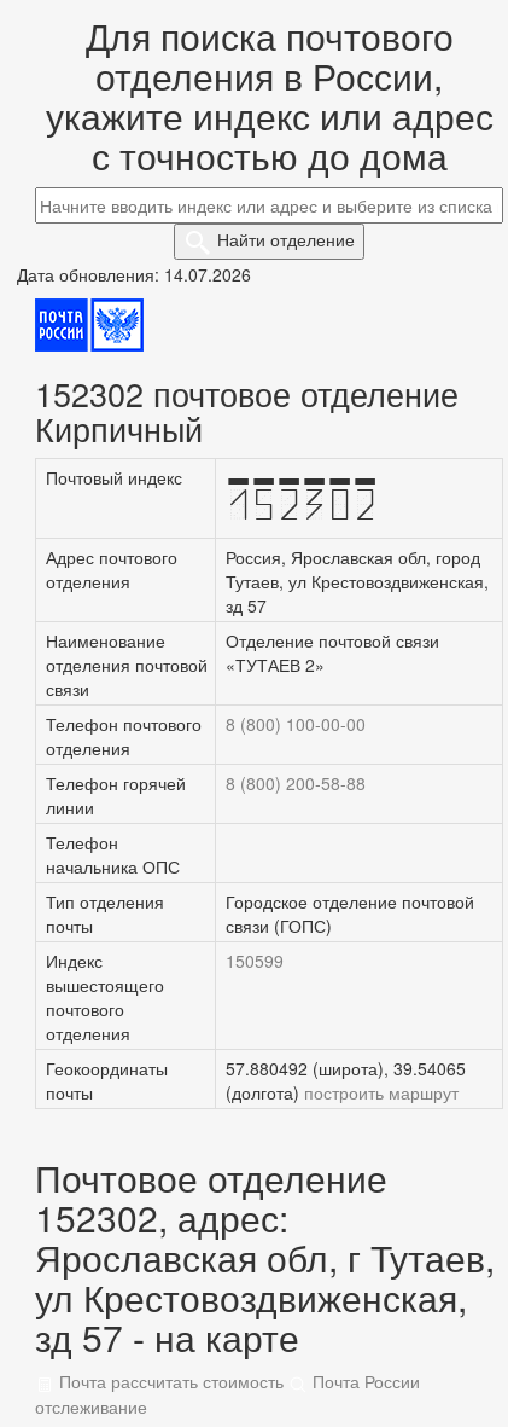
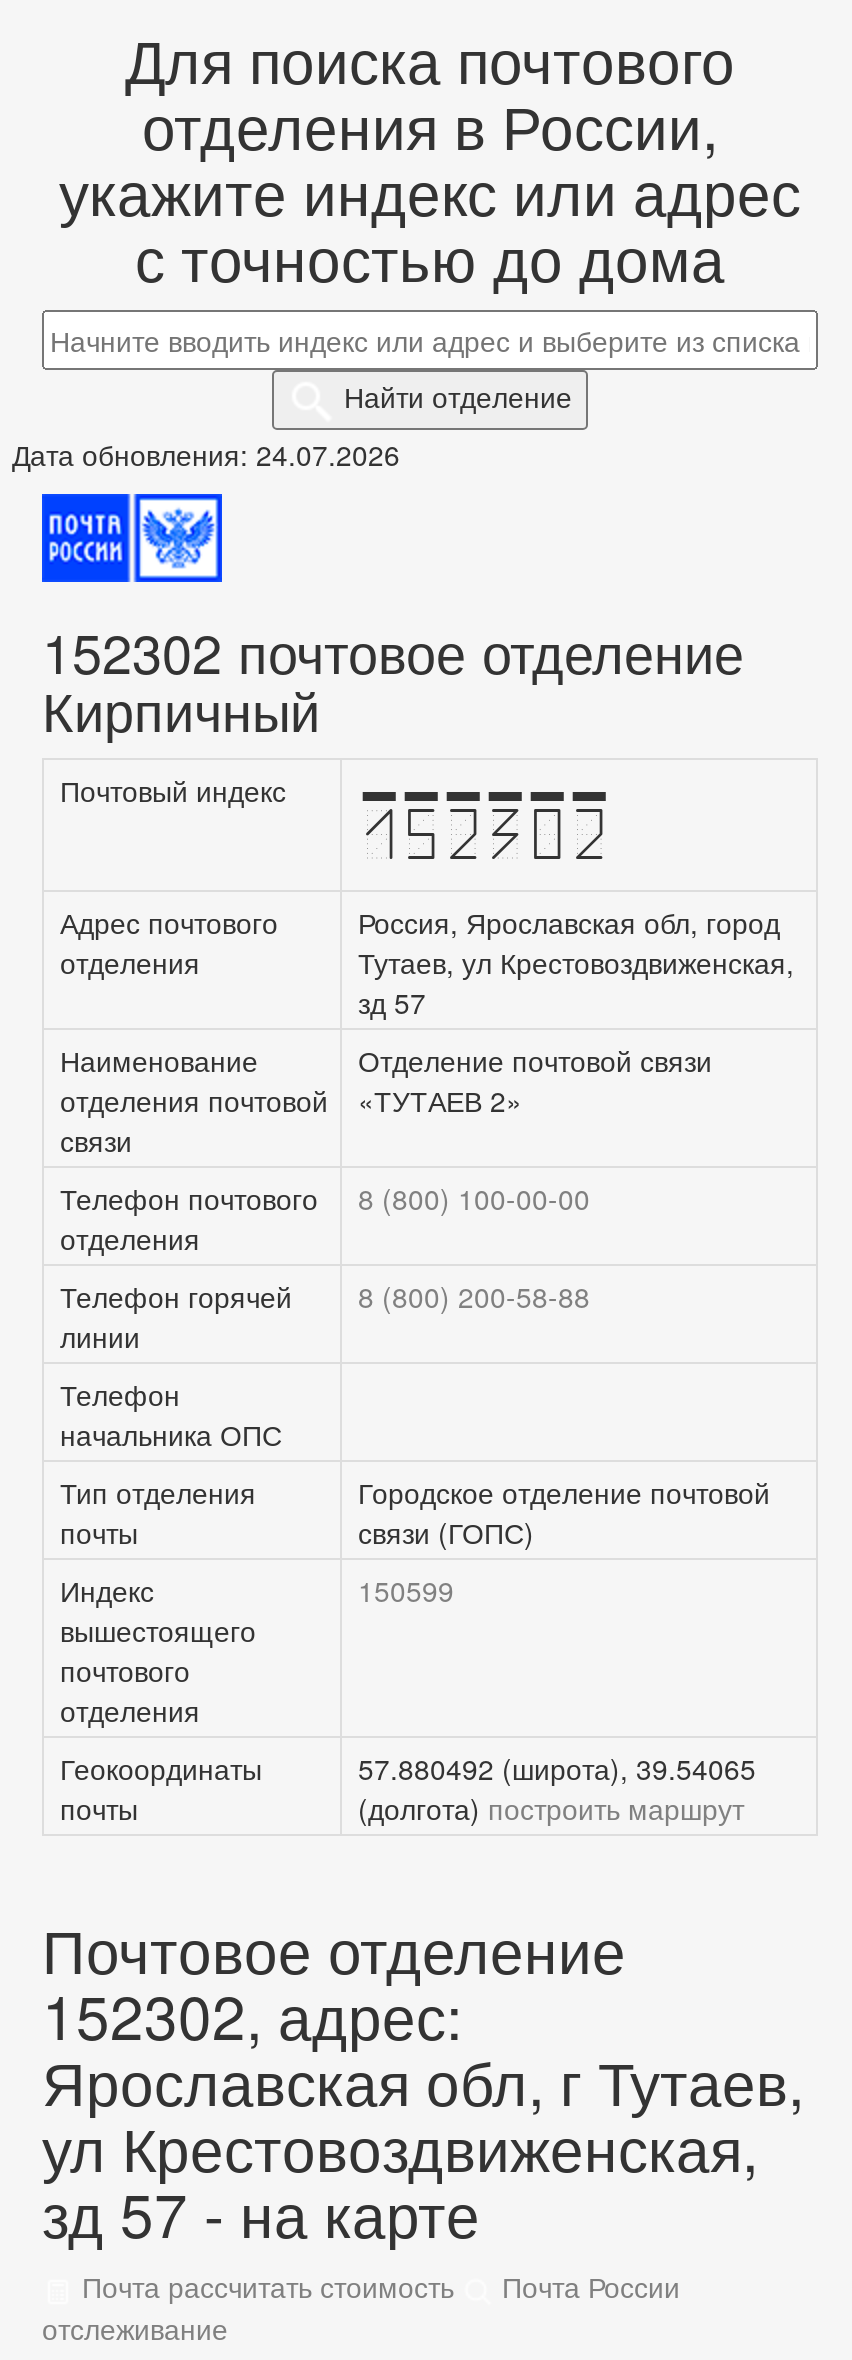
- Дата обновления: 14.07.2026
+ Дата обновления: 24.07.2026
